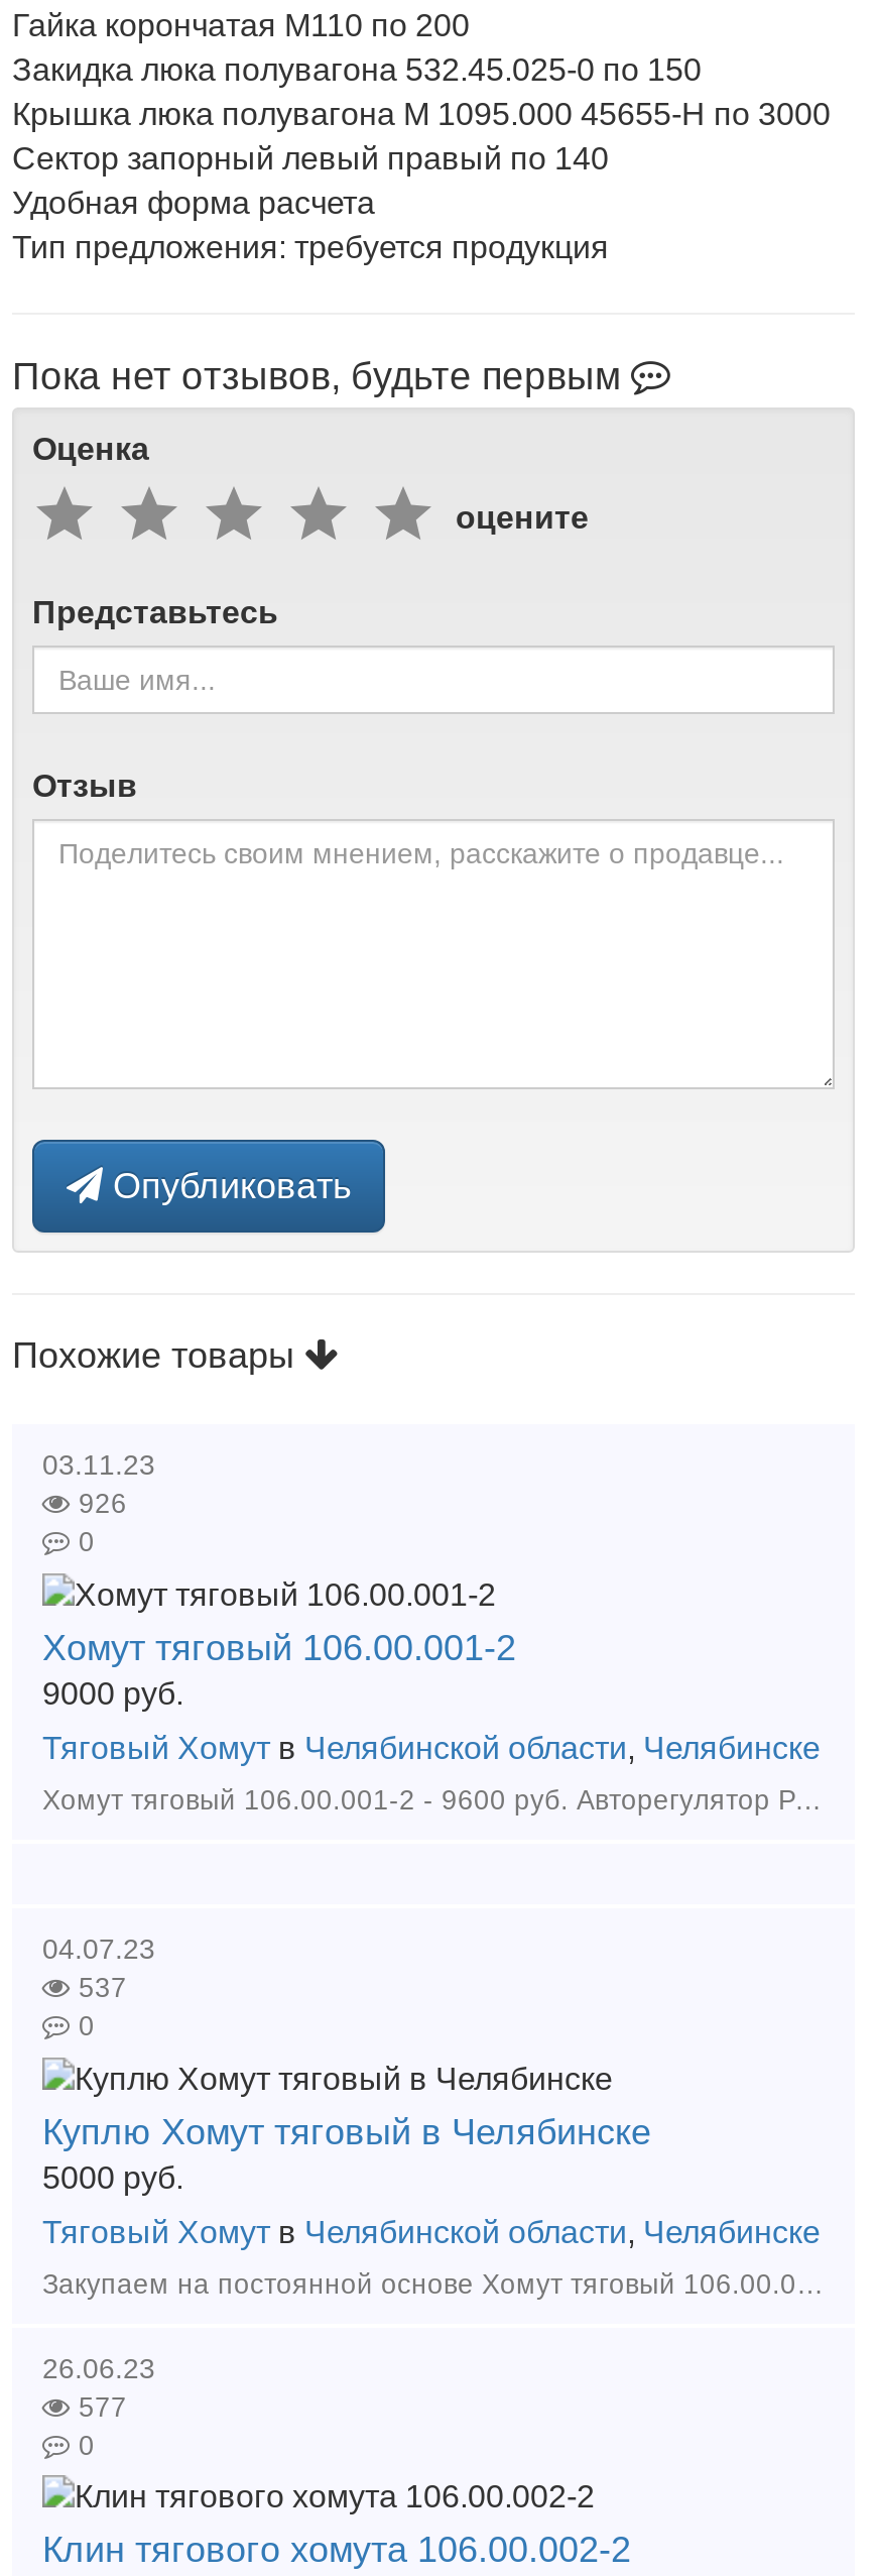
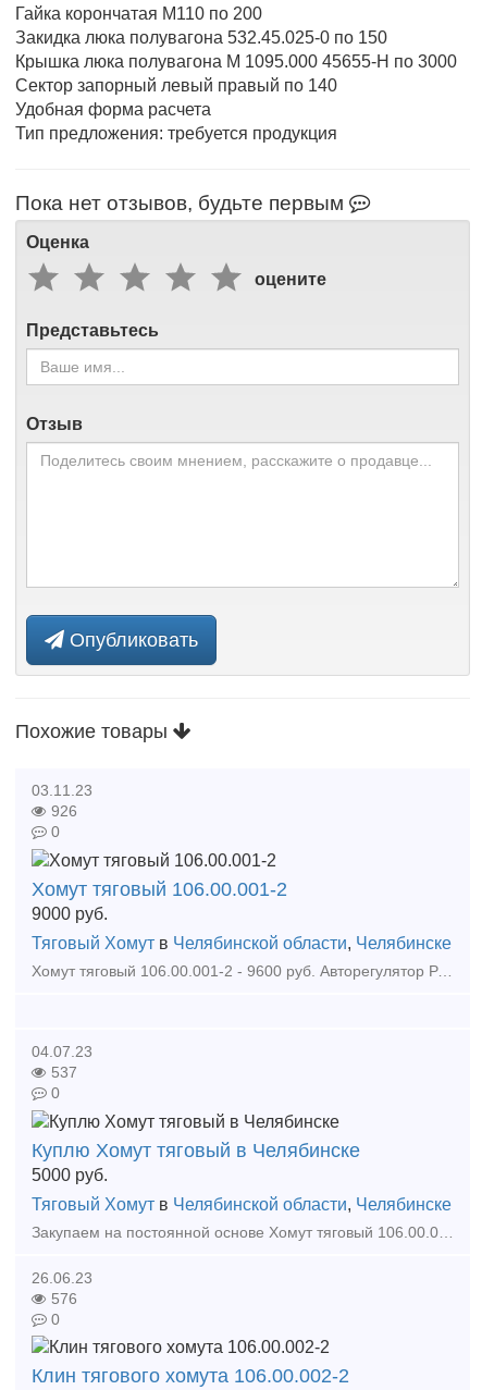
- 577
+ 576
